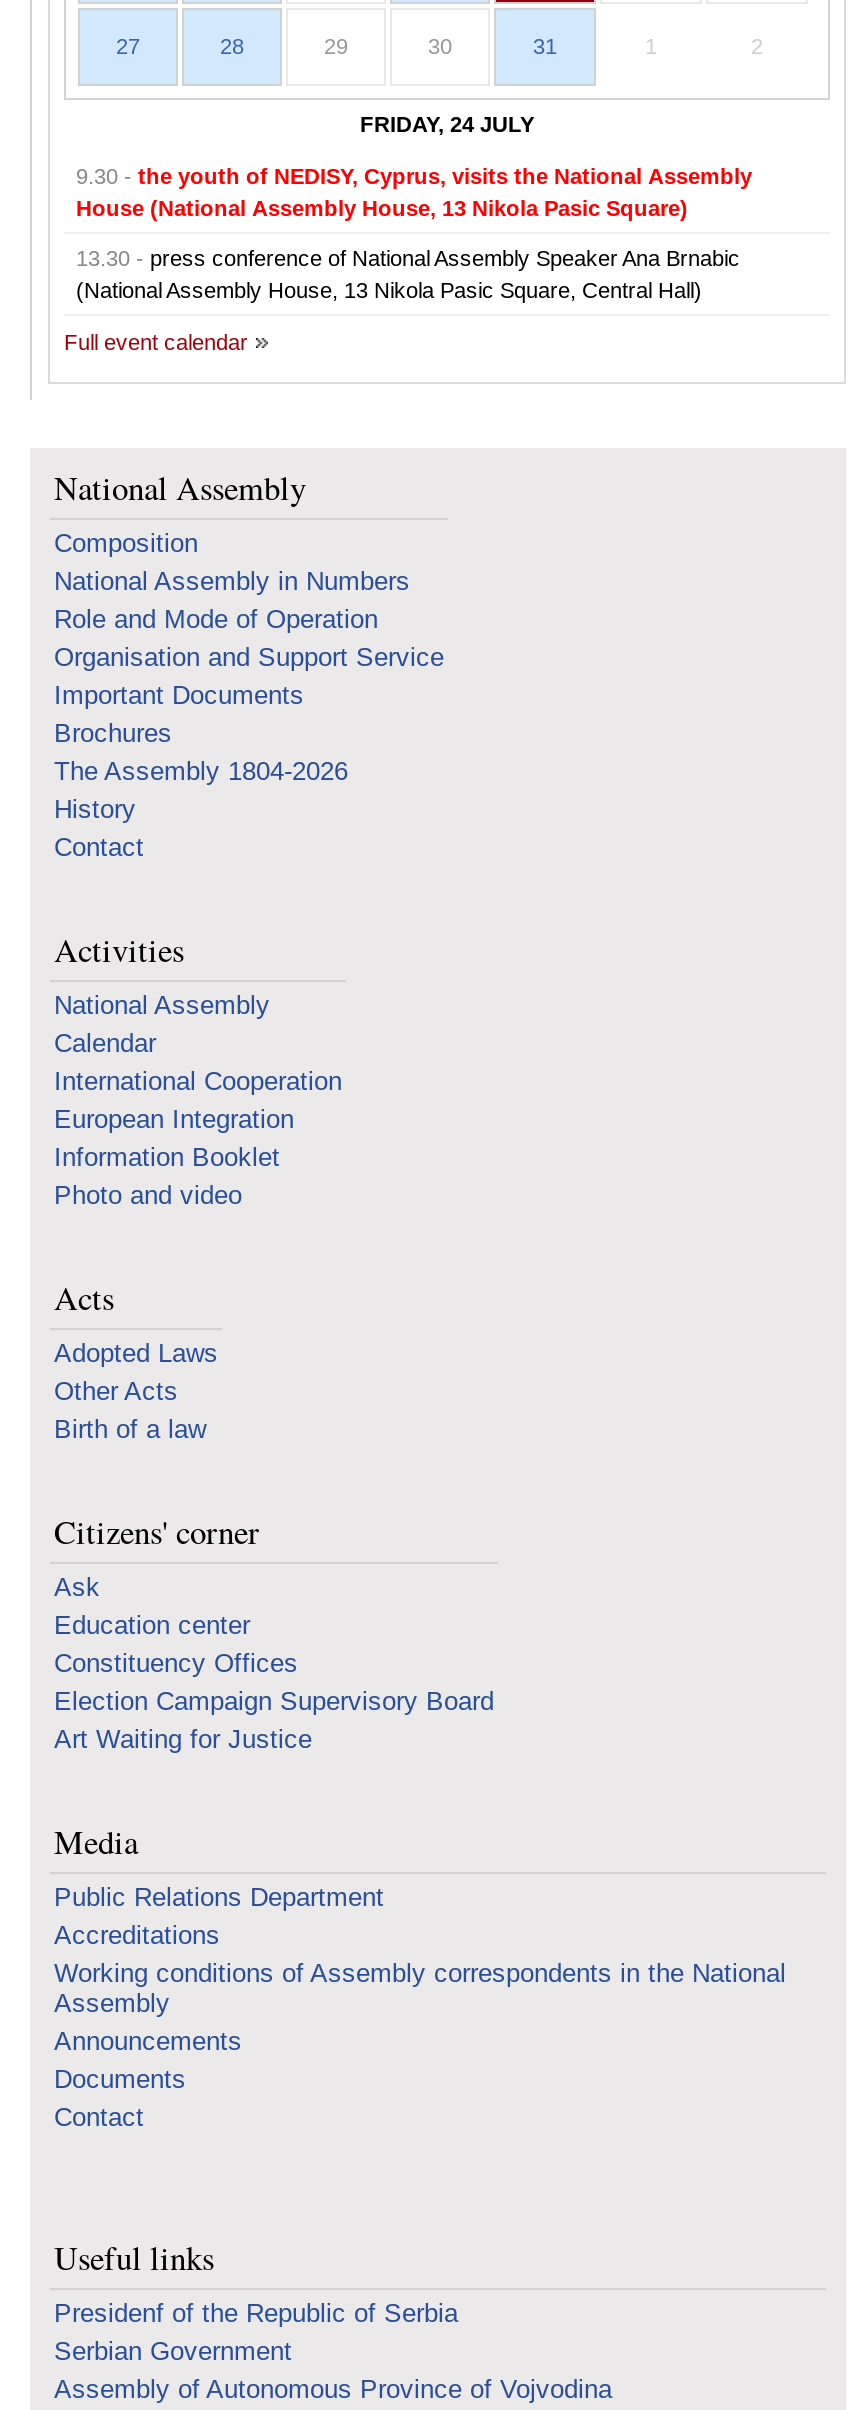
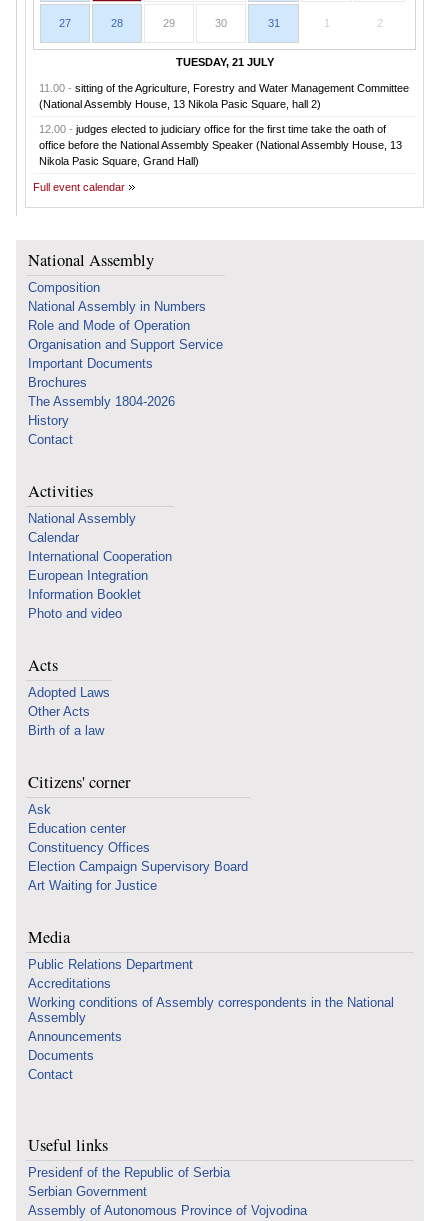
- FRIDAY, 24 JULY
+ TUESDAY, 21 JULY

- 9.30 - the youth of NEDISY, Cyprus, visits the National Assembly
- House (National Assembly House, 13 Nikola Pasic Square)
+ 11.00 - sitting of the Agriculture, Forestry and Water Management Committee
+ (National Assembly House, 13 Nikola Pasic Square, hall 2)

- 13.30 - press conference of National Assembly Speaker Ana Brnabic
- (National Assembly House, 13 Nikola Pasic Square, Central Hall)
+ 12.00 - judges elected to judiciary office for the first time take the oath of
+ office before the National Assembly Speaker (National Assembly House, 13
+ Nikola Pasic Square, Grand Hall)
